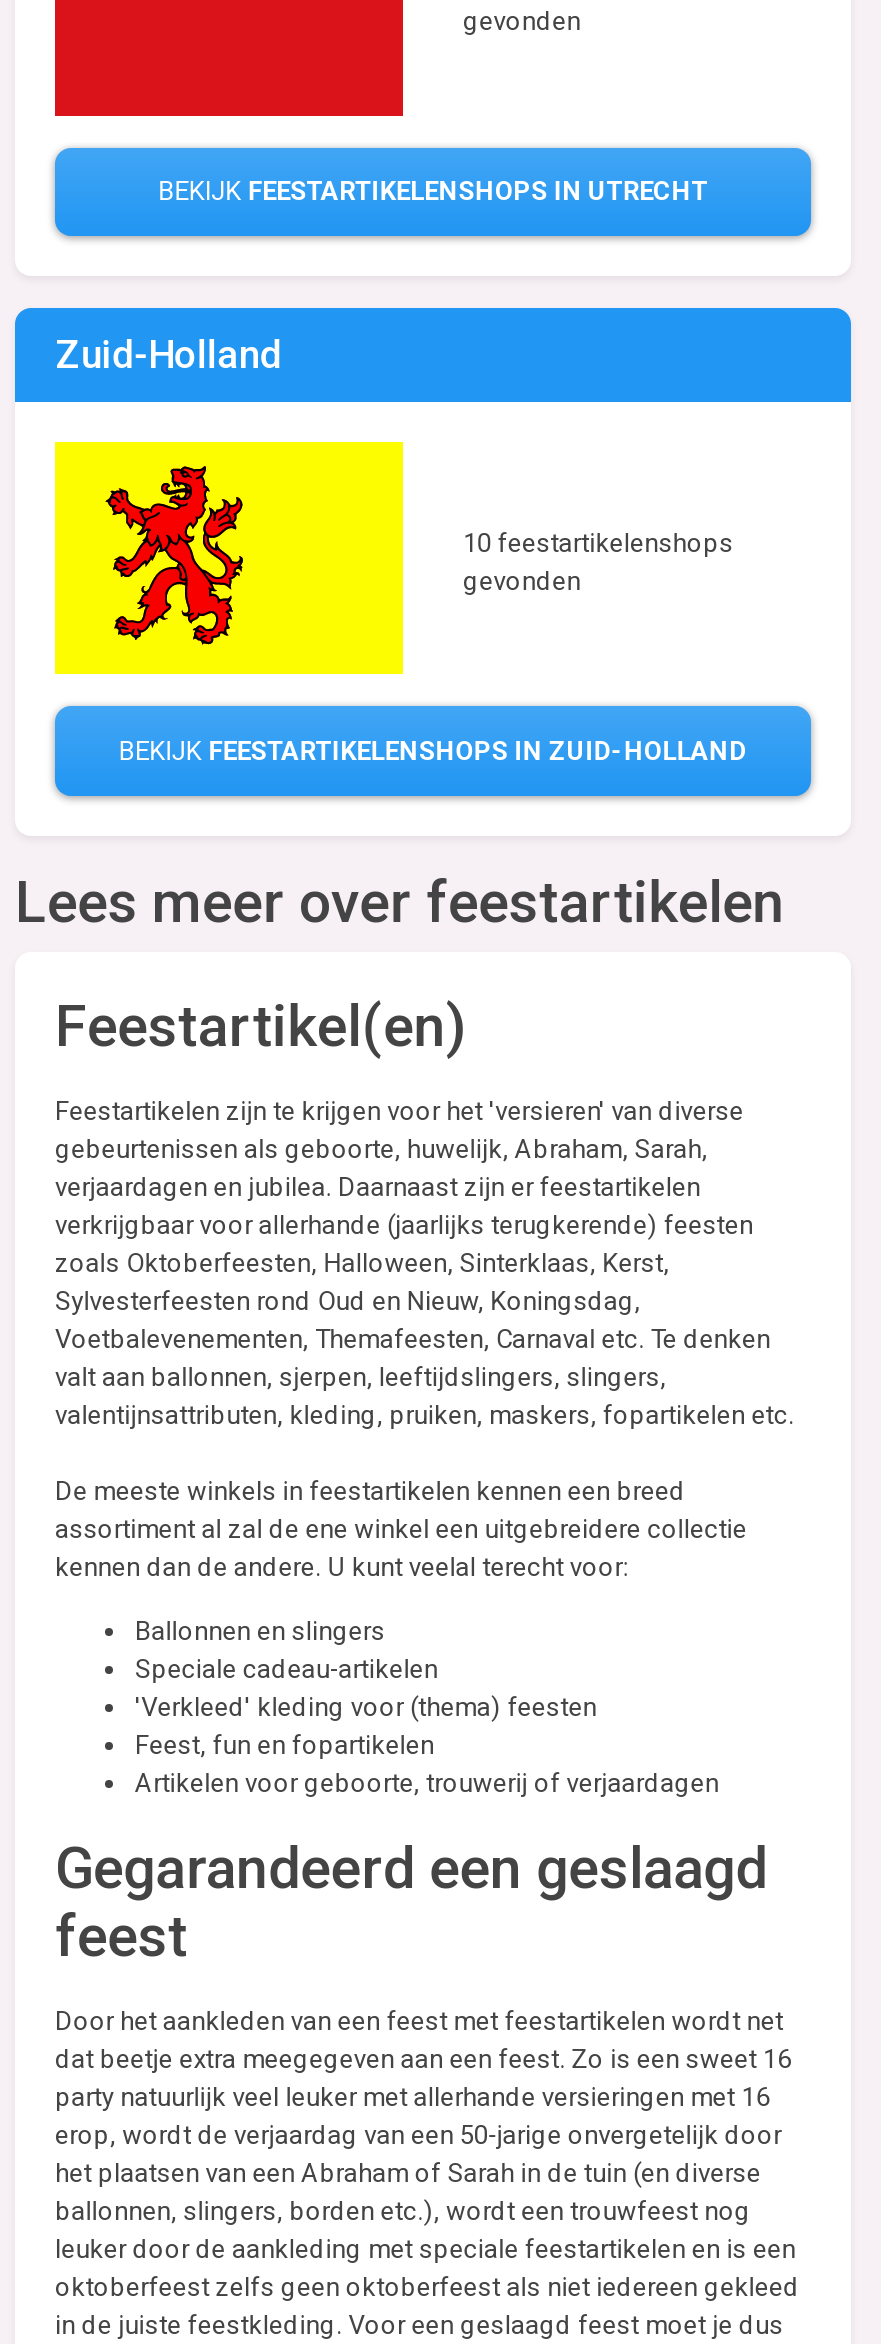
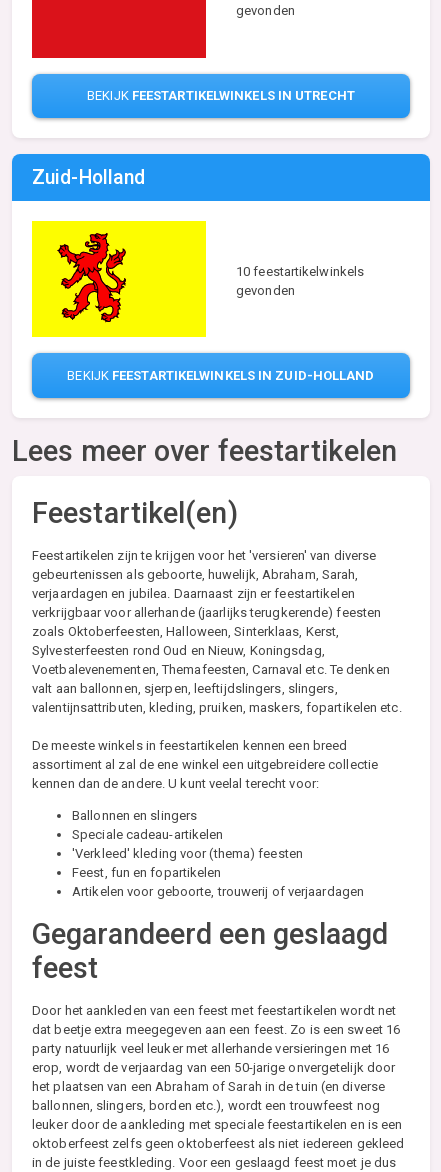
- BEKIJK FEESTARTIKELENSHOPS IN UTRECHT
+ BEKIJK FEESTARTIKELWINKELS IN UTRECHT

- 10 feestartikelenshops
+ 10 feestartikelwinkels

- BEKIJK FEESTARTIKELENSHOPS IN ZUID-HOLLAND
+ BEKIJK FEESTARTIKELWINKELS IN ZUID-HOLLAND
